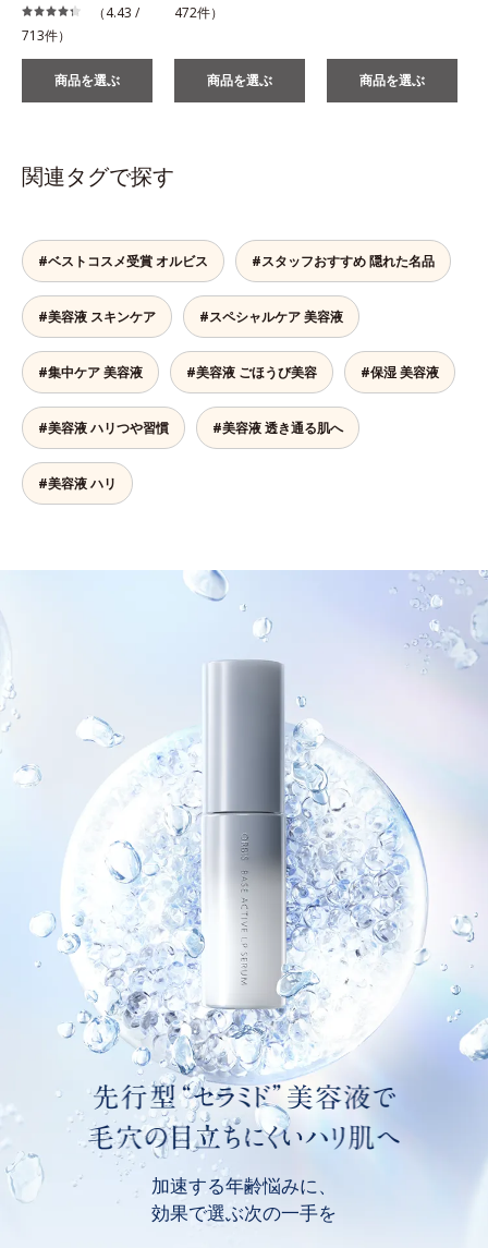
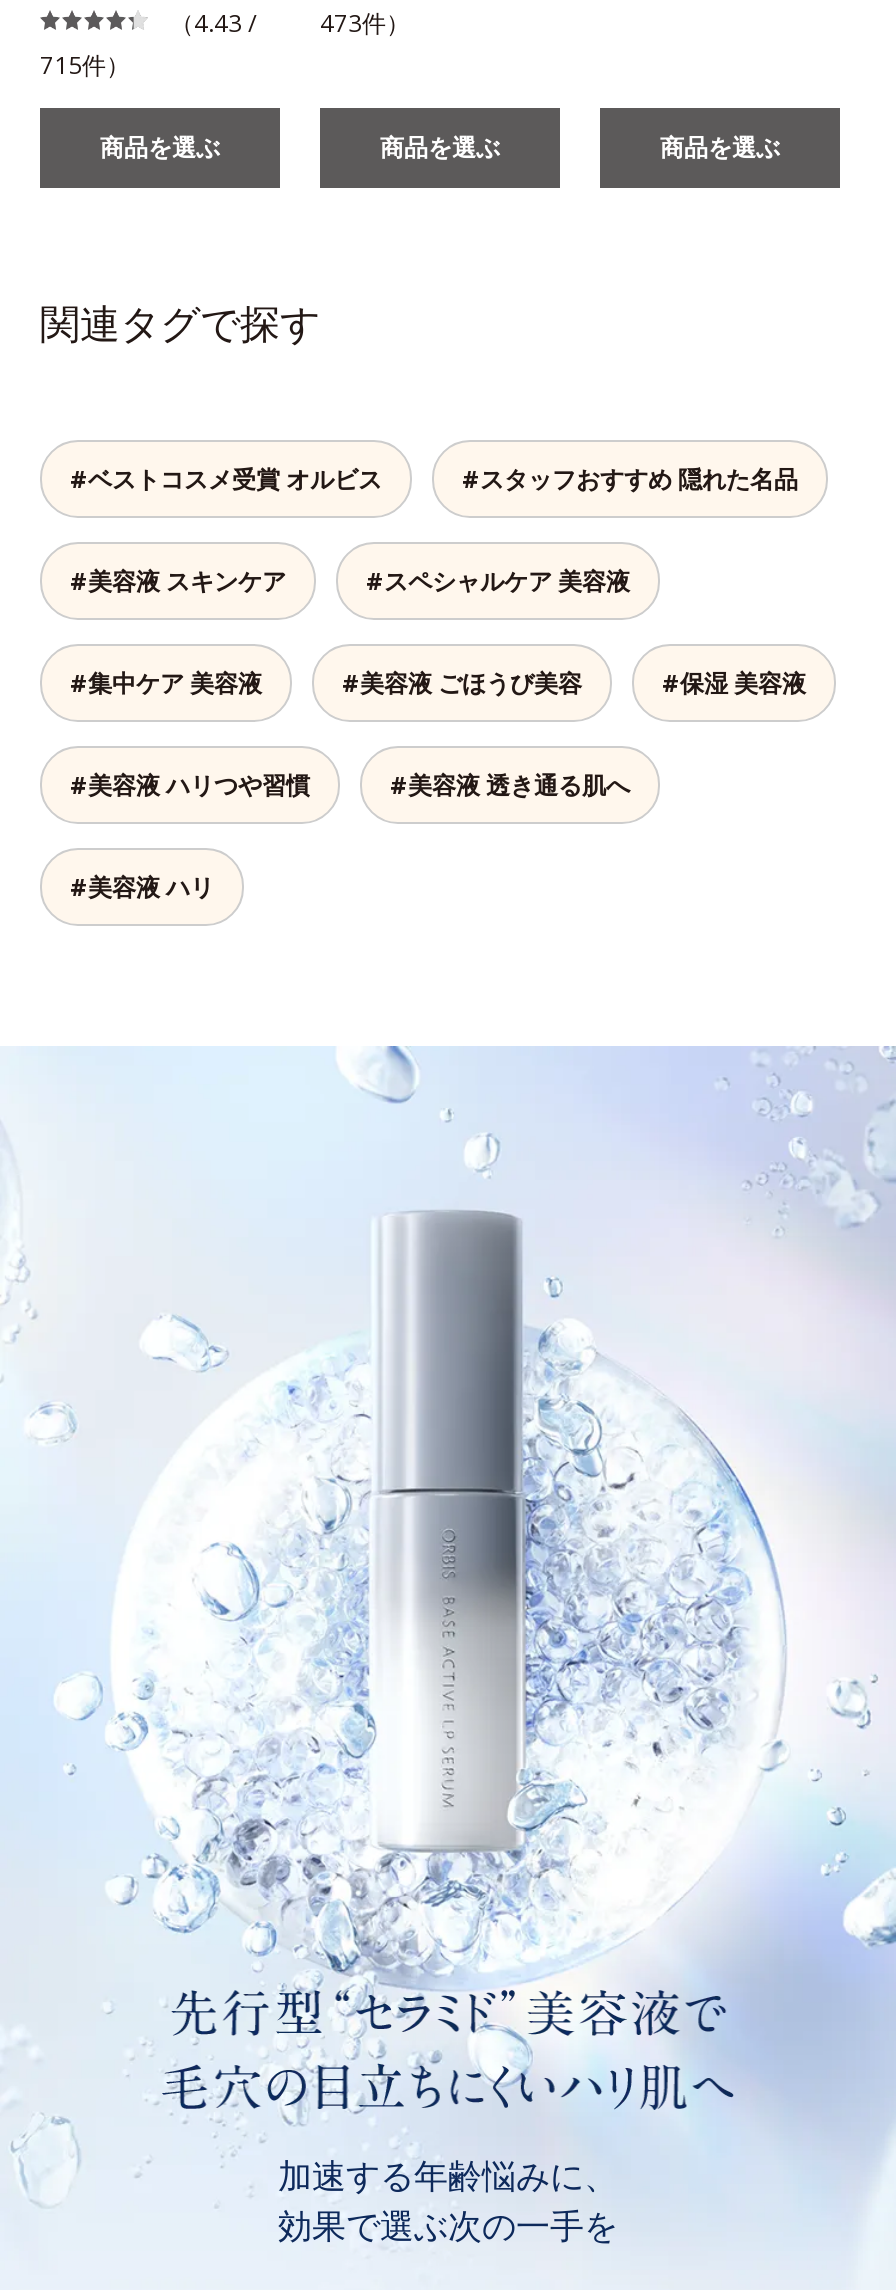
- （4.43 / 472件）
+ （4.43 / 473件）

- 713件）
+ 715件）
